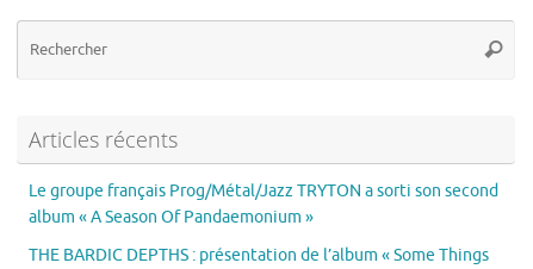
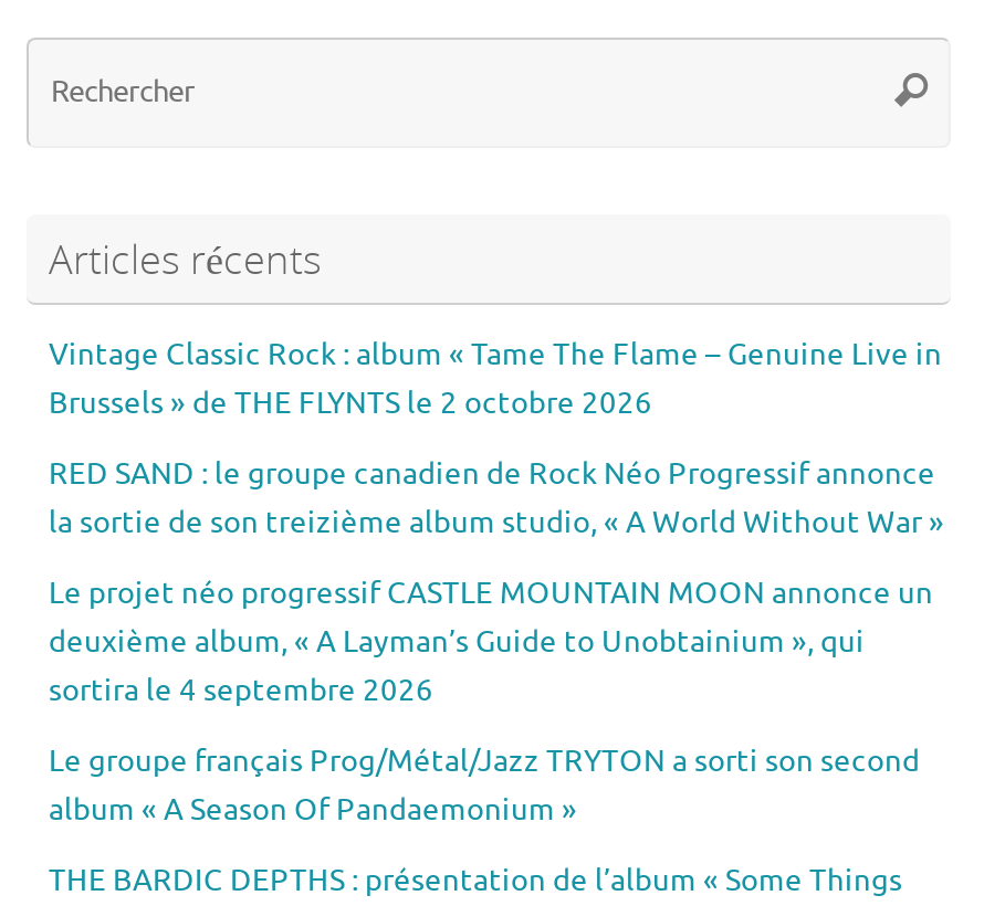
+ Vintage Classic Rock : album « Tame The Flame – Genuine Live in
+ Brussels » de THE FLYNTS le 2 octobre 2026
+ RED SAND : le groupe canadien de Rock Néo Progressif annonce
+ la sortie de son treizième album studio, « A World Without War »
+ Le projet néo progressif CASTLE MOUNTAIN MOON annonce un
+ deuxième album, « A Layman’s Guide to Unobtainium », qui
+ sortira le 4 septembre 2026
